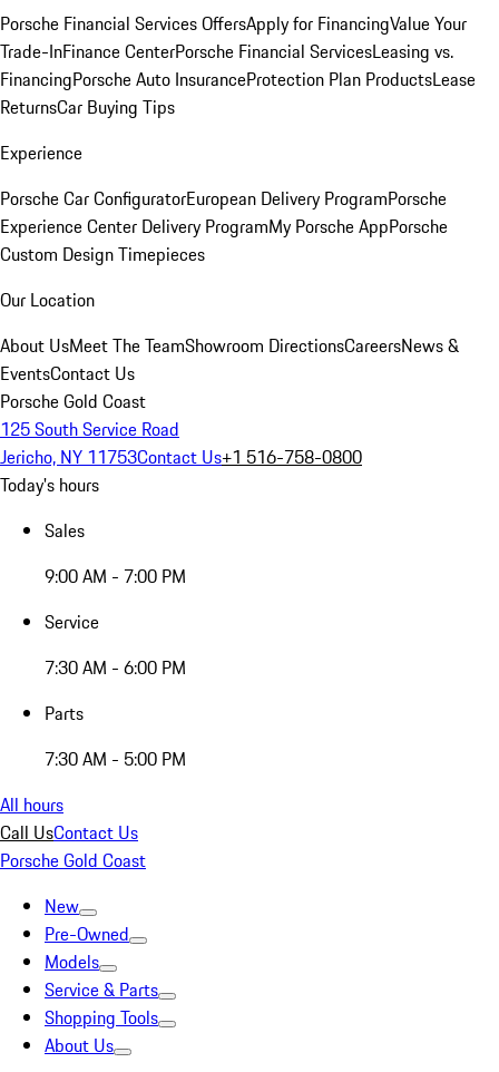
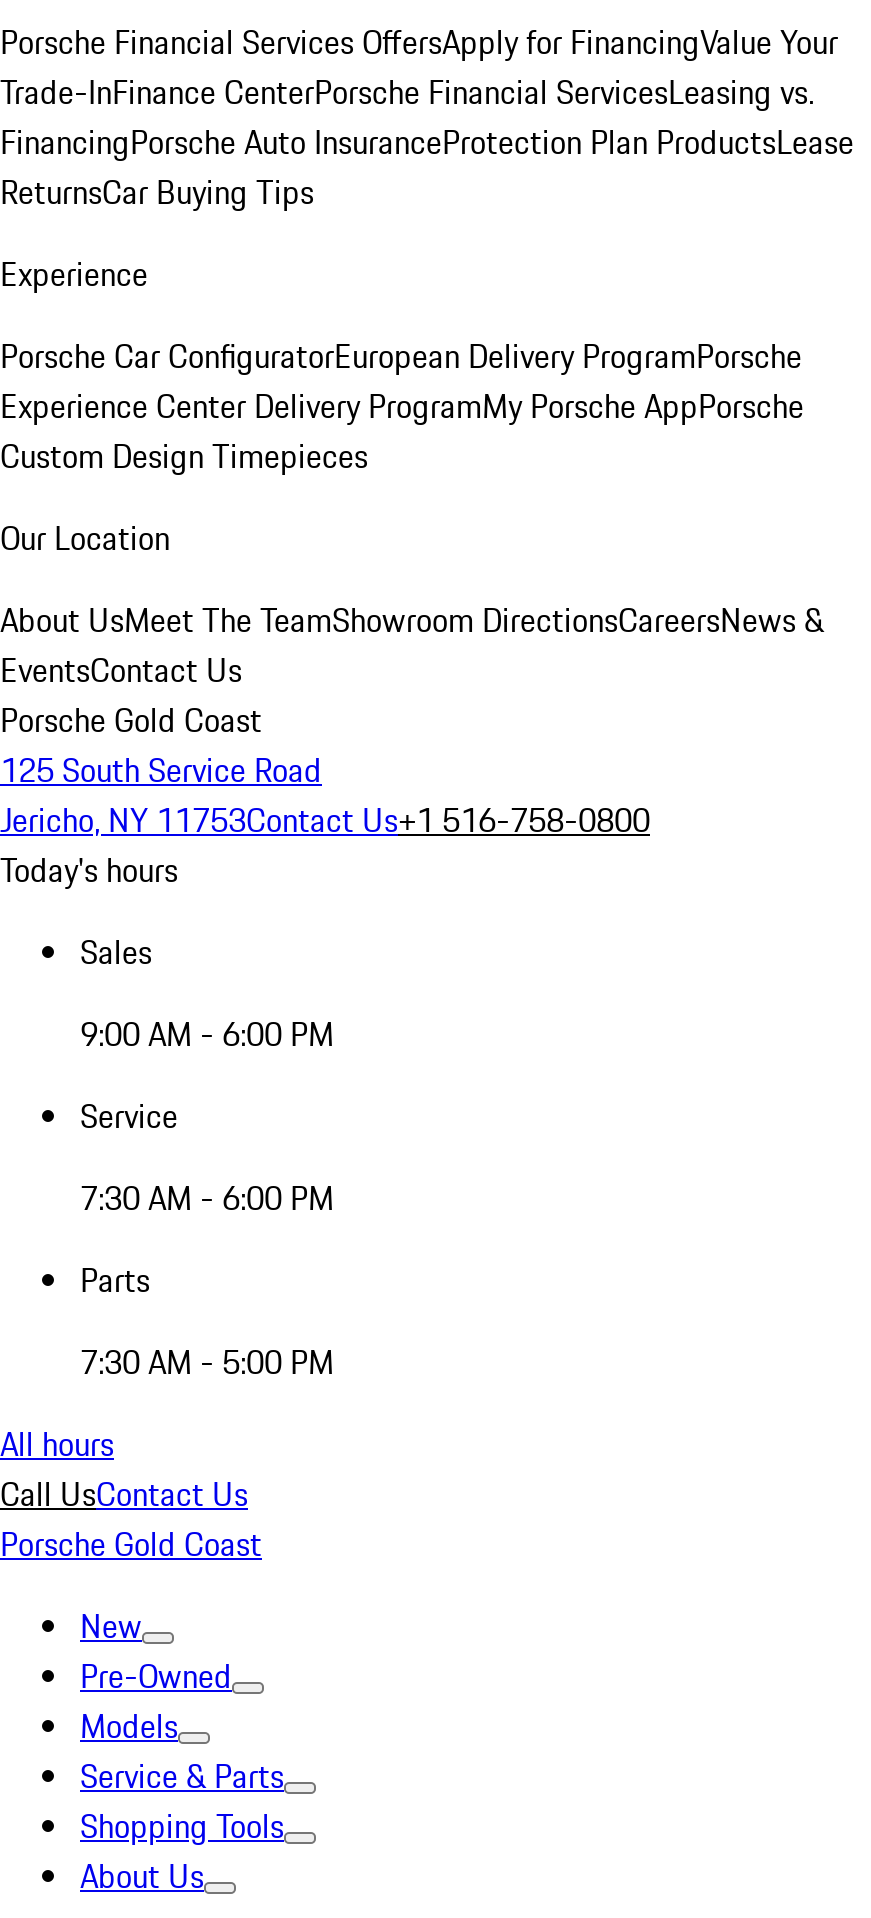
- 9:00 AM - 7:00 PM
+ 9:00 AM - 6:00 PM
